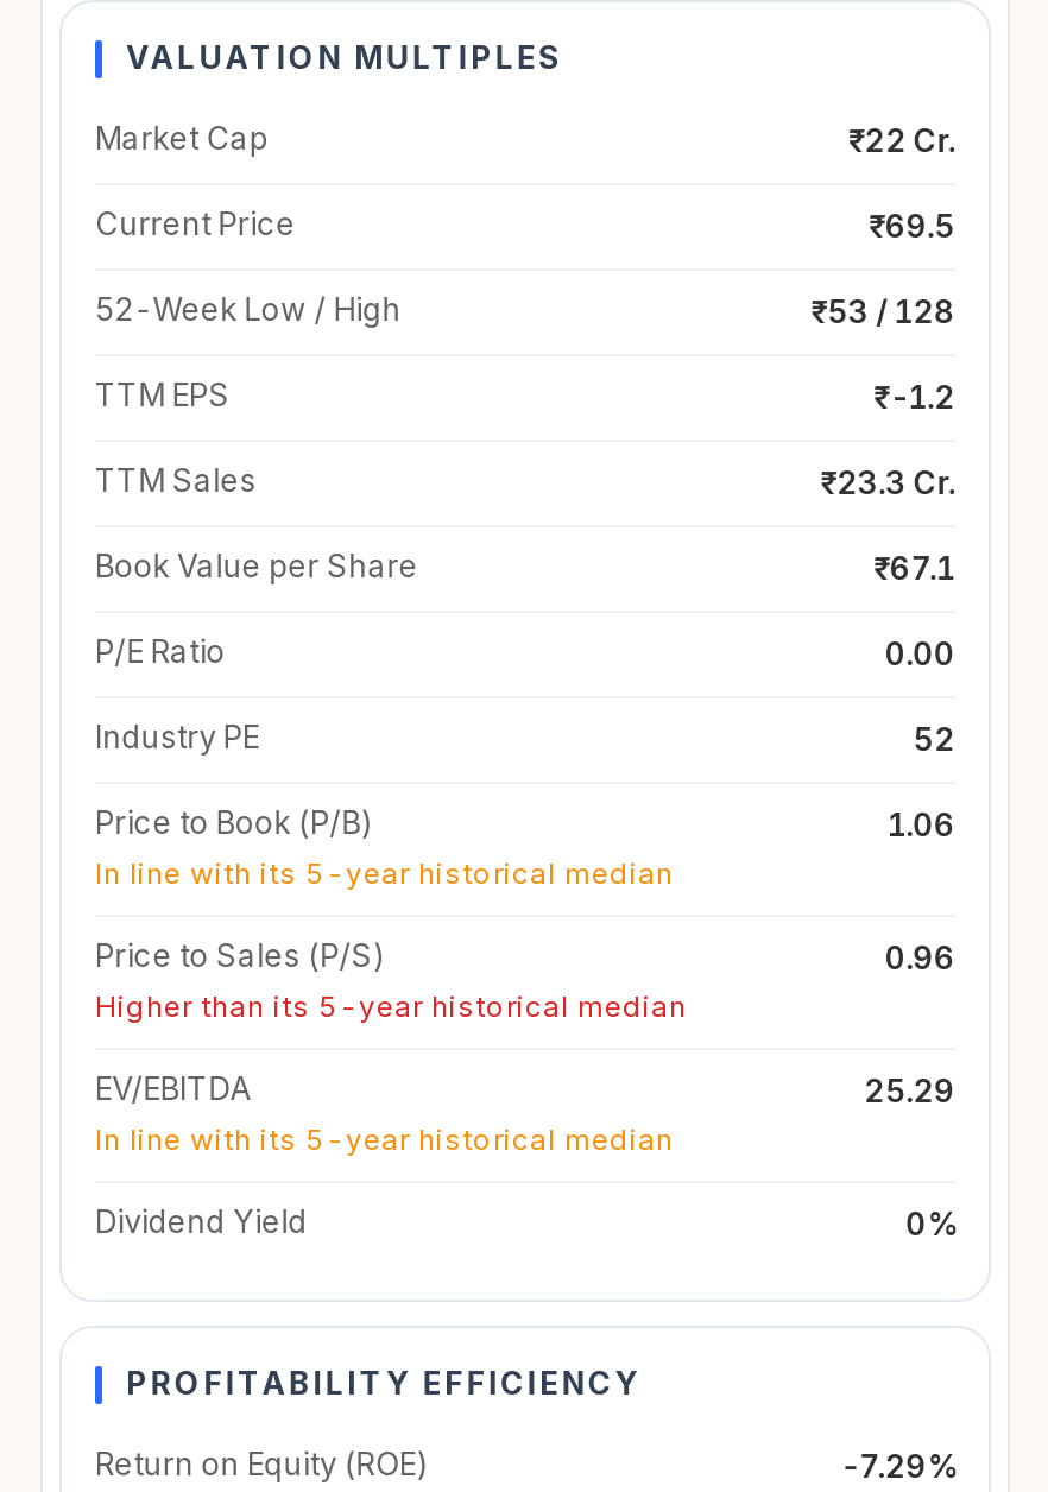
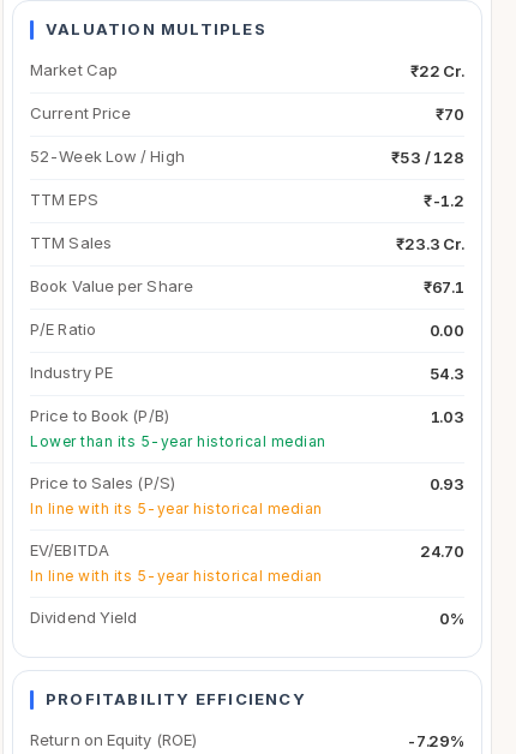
- ₹69.5
+ ₹70

- 52
+ 54.3

- 1.06
- In line with its 5-year historical median
+ 1.03
+ Lower than its 5-year historical median

- 0.96
- Higher than its 5-year historical median
+ 0.93
+ In line with its 5-year historical median

- 25.29
+ 24.70
